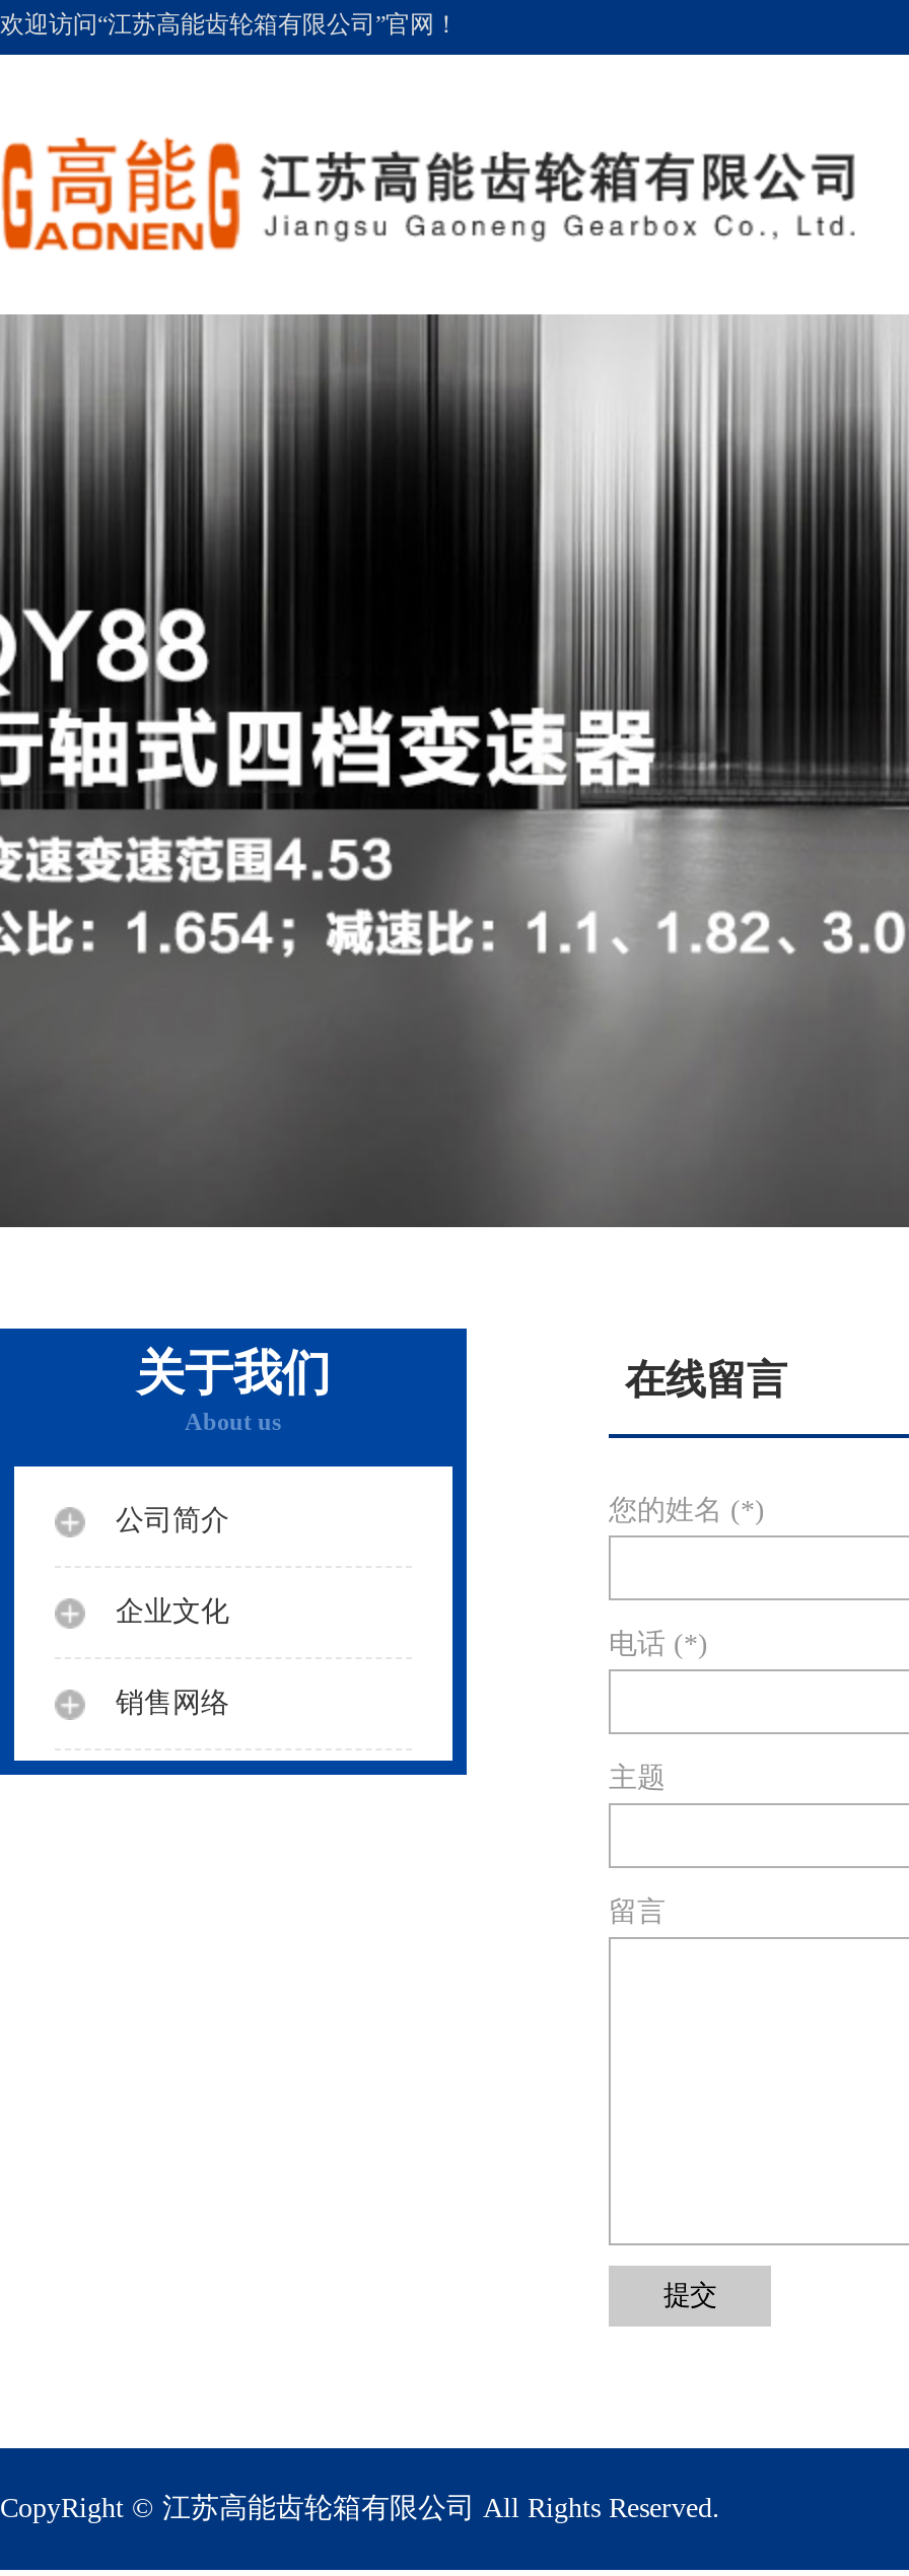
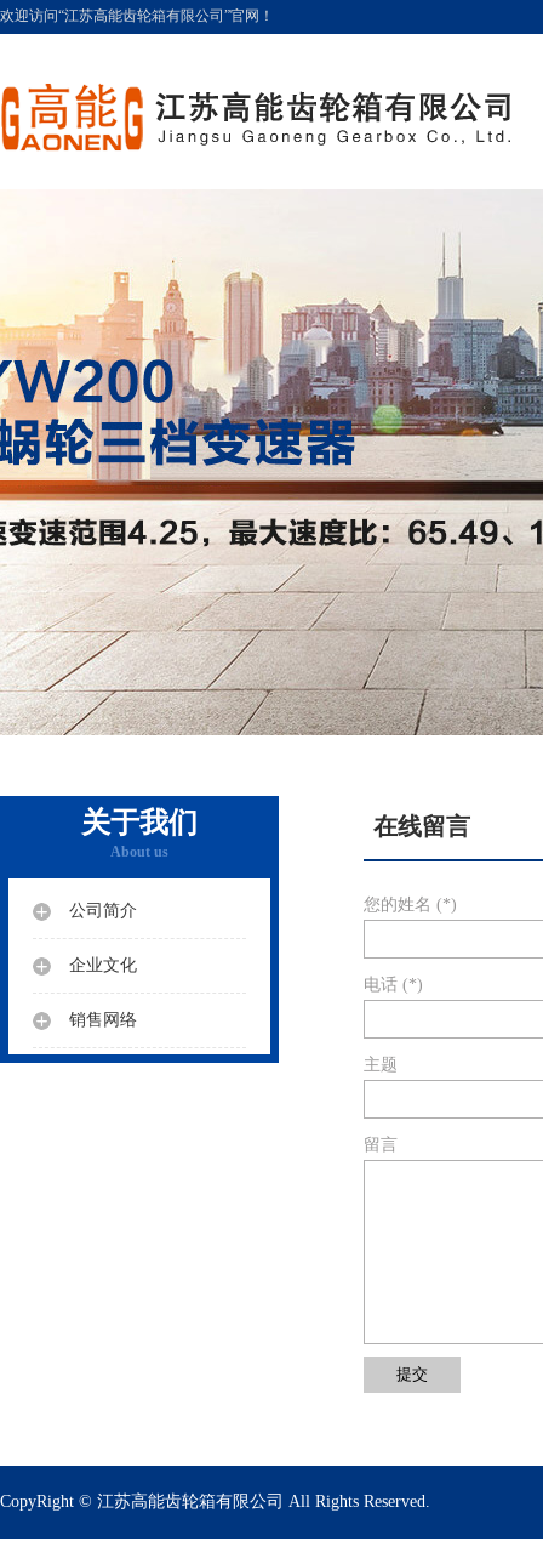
- [image]
+ [image]
